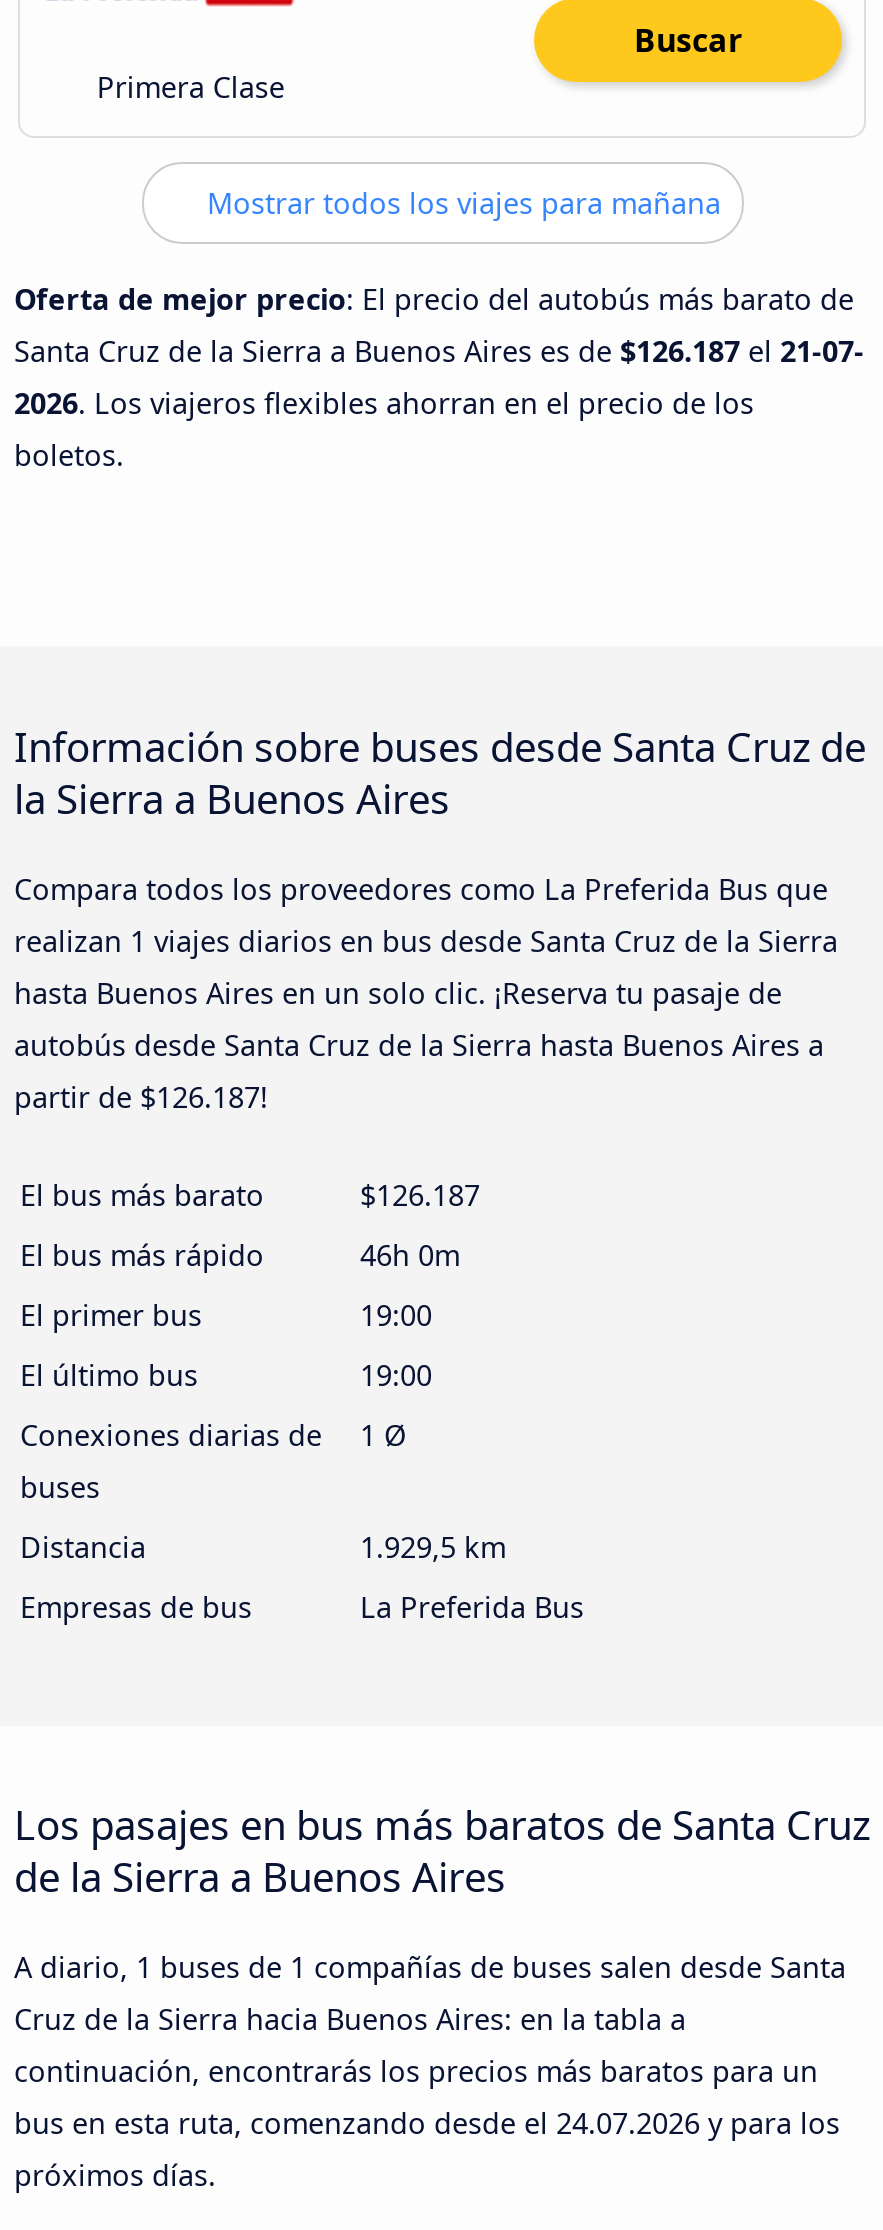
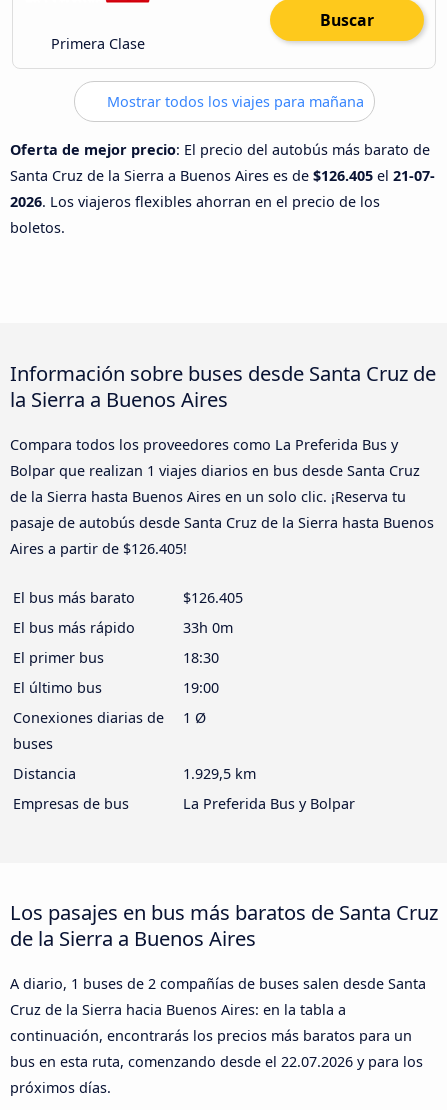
- Santa Cruz de la Sierra a Buenos Aires es de $126.187 el 21-07-
+ Santa Cruz de la Sierra a Buenos Aires es de $126.405 el 21-07-

- Compara todos los proveedores como La Preferida Bus que
- realizan 1 viajes diarios en bus desde Santa Cruz de la Sierra
- hasta Buenos Aires en un solo clic. ¡Reserva tu pasaje de
- autobús desde Santa Cruz de la Sierra hasta Buenos Aires a
- partir de $126.187!
+ Compara todos los proveedores como La Preferida Bus y
+ Bolpar que realizan 1 viajes diarios en bus desde Santa Cruz
+ de la Sierra hasta Buenos Aires en un solo clic. ¡Reserva tu
+ pasaje de autobús desde Santa Cruz de la Sierra hasta Buenos
+ Aires a partir de $126.405!

- $126.187
+ $126.405

- 46h 0m
+ 33h 0m

- 19:00
+ 18:30

- La Preferida Bus
+ La Preferida Bus y Bolpar

- A diario, 1 buses de 1 compañías de buses salen desde Santa
+ A diario, 1 buses de 2 compañías de buses salen desde Santa

- bus en esta ruta, comenzando desde el 24.07.2026 y para los
+ bus en esta ruta, comenzando desde el 22.07.2026 y para los
